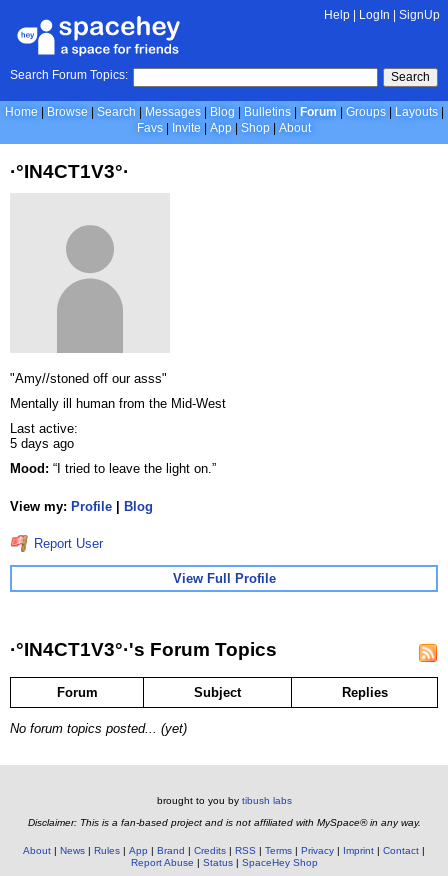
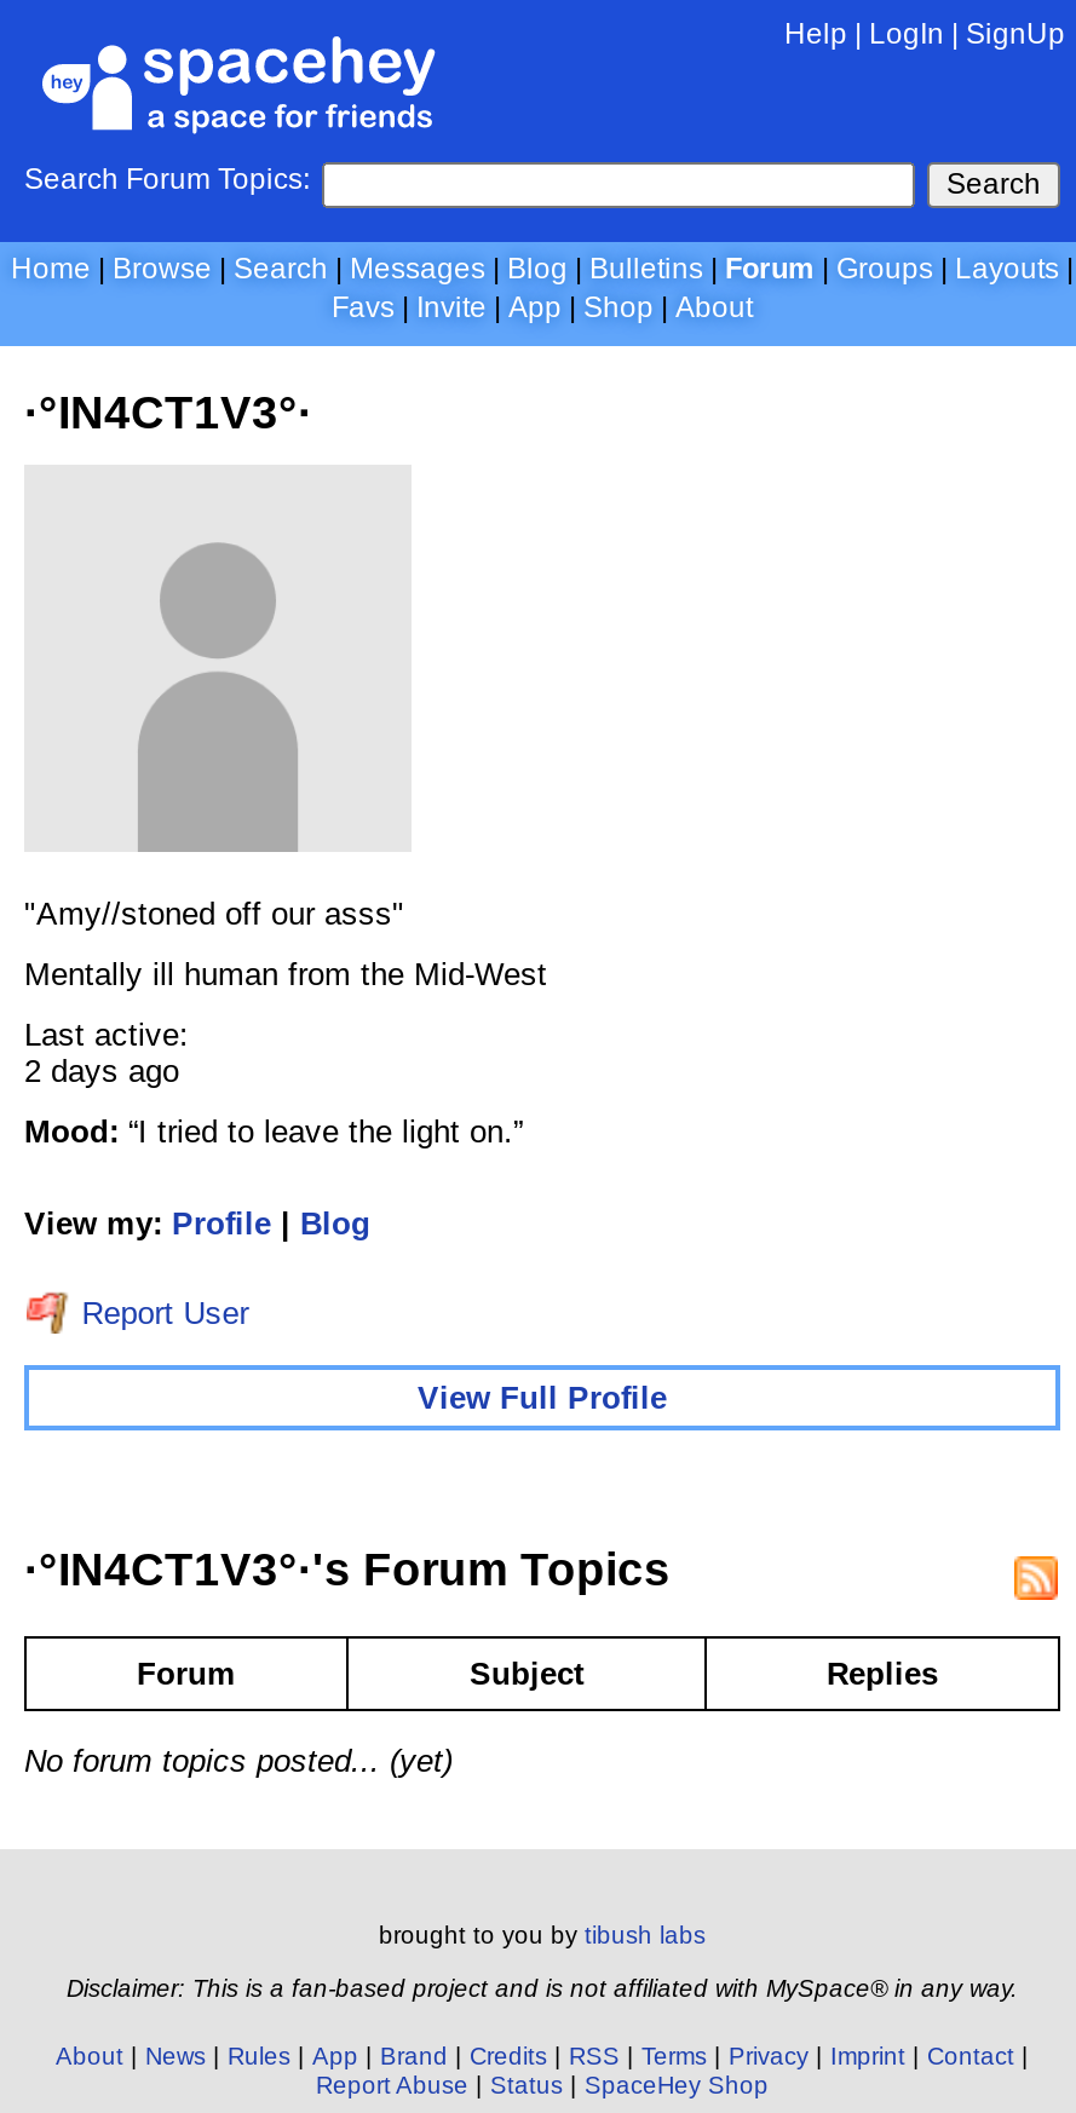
- 5 days ago
+ 2 days ago
